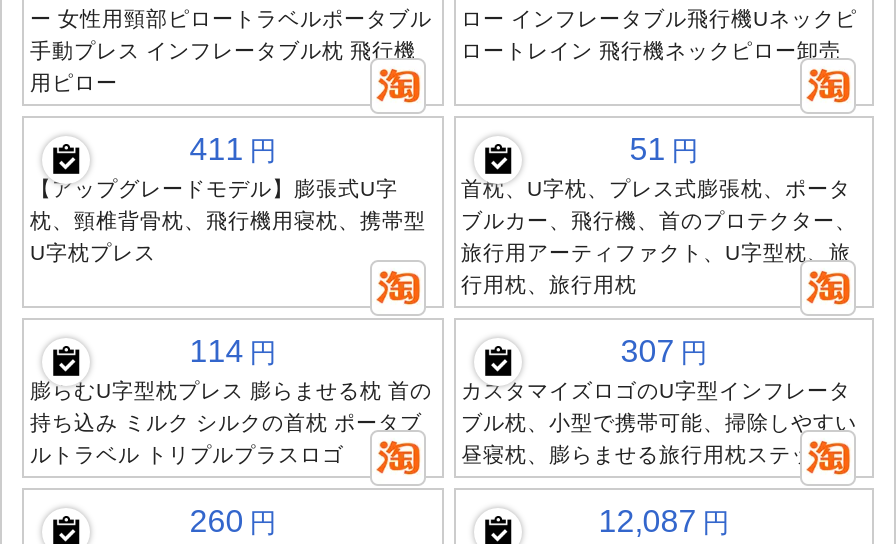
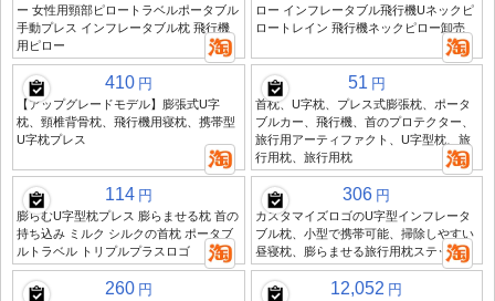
- 411 円
+ 410 円

- 307 円
+ 306 円

- 12,087 円
+ 12,052 円
